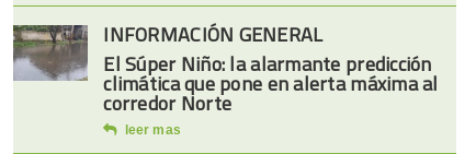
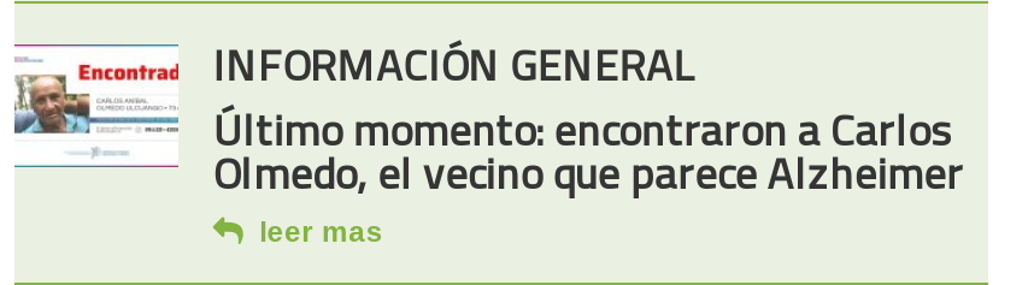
- [image]
- El Súper Niño: la alarmante predicción
- climática que pone en alerta máxima al
- corredor Norte
+ [image]
+ Último momento: encontraron a Carlos
+ Olmedo, el vecino que parece Alzheimer
